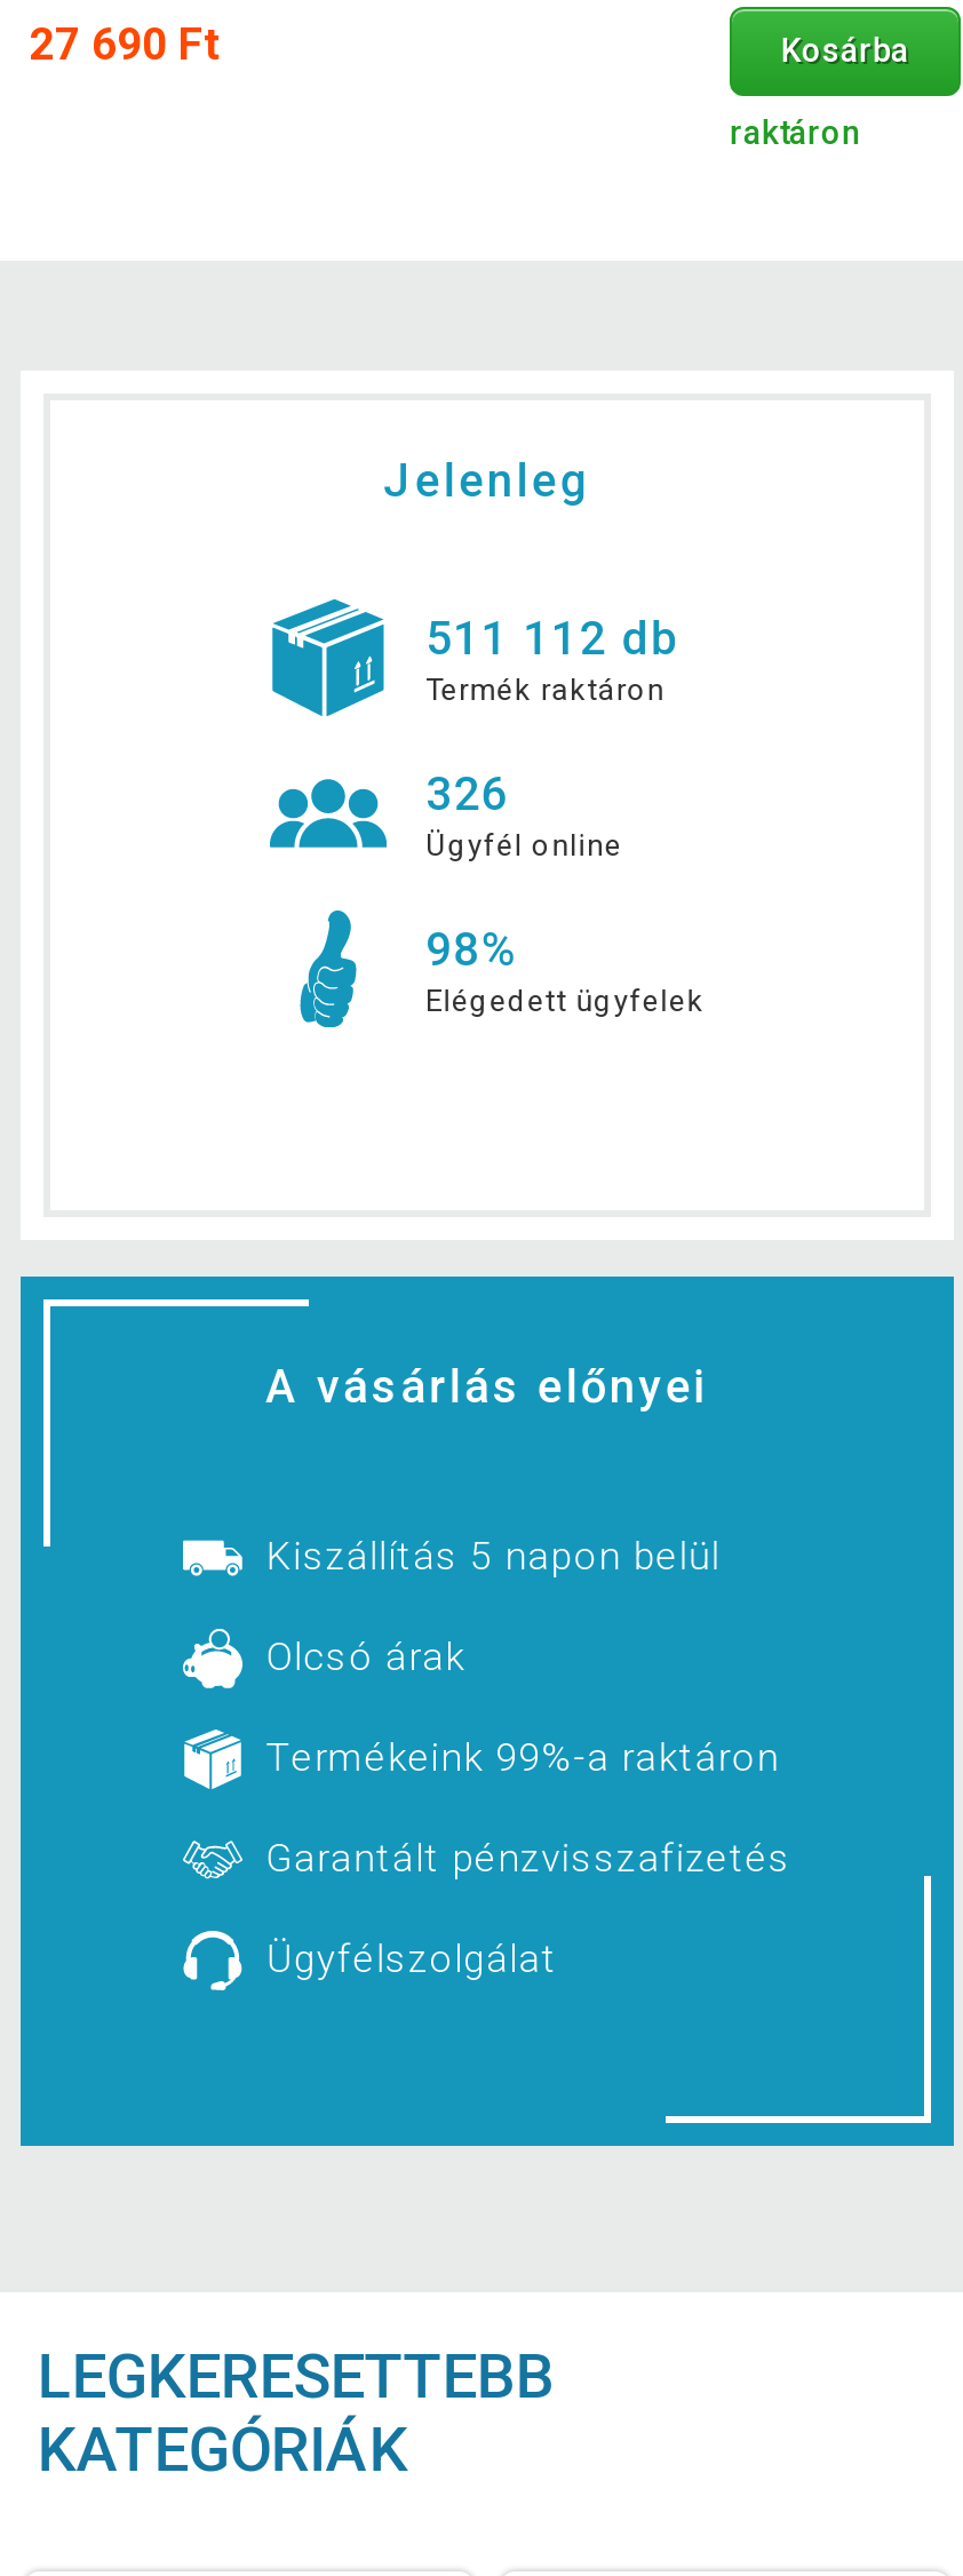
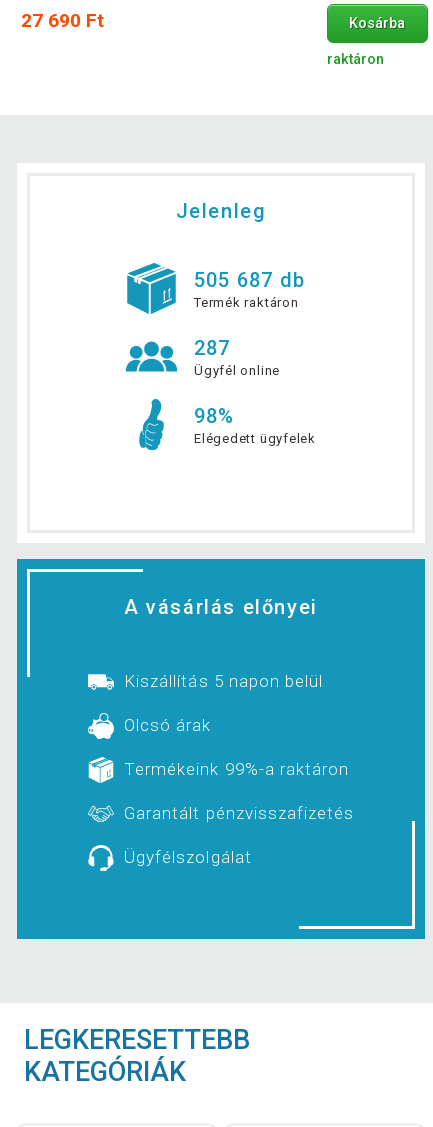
- 511 112 db
+ 505 687 db

- 326
+ 287
